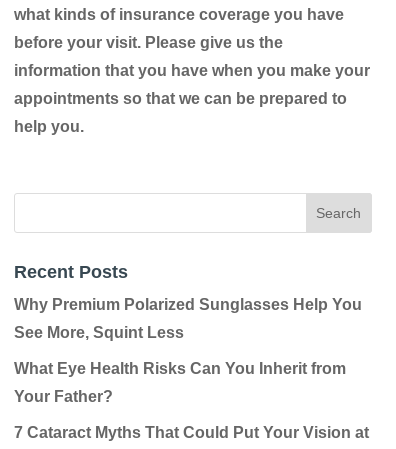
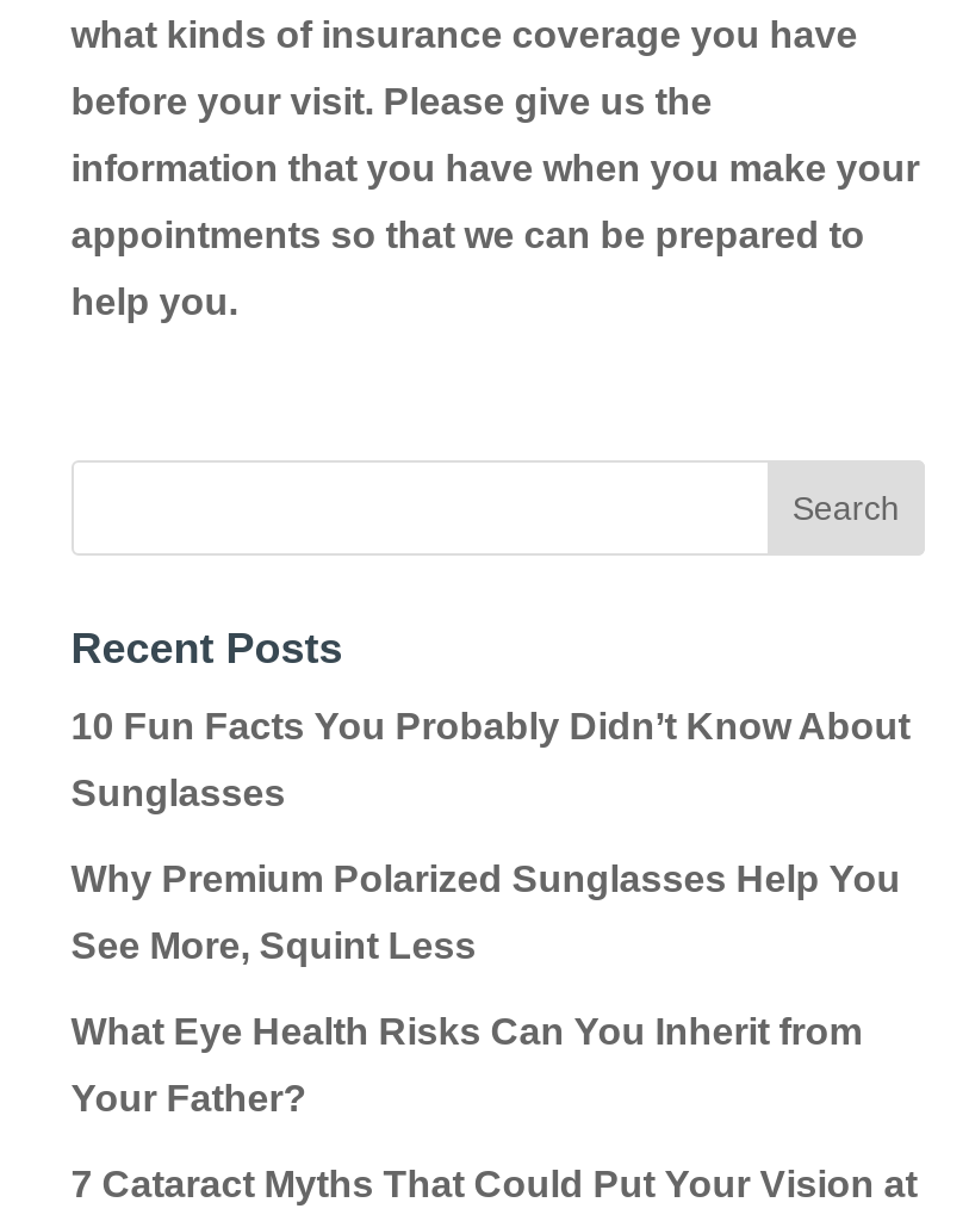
+ 10 Fun Facts You Probably Didn’t Know About
+ Sunglasses
